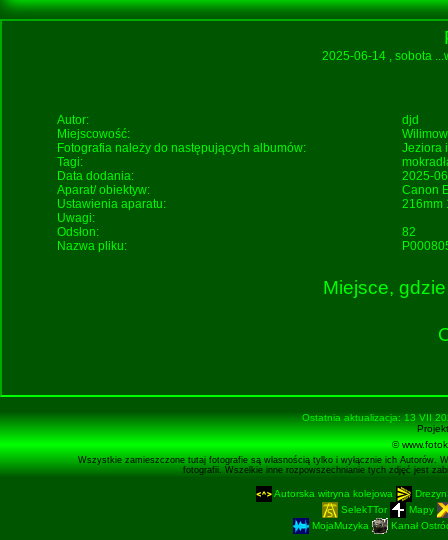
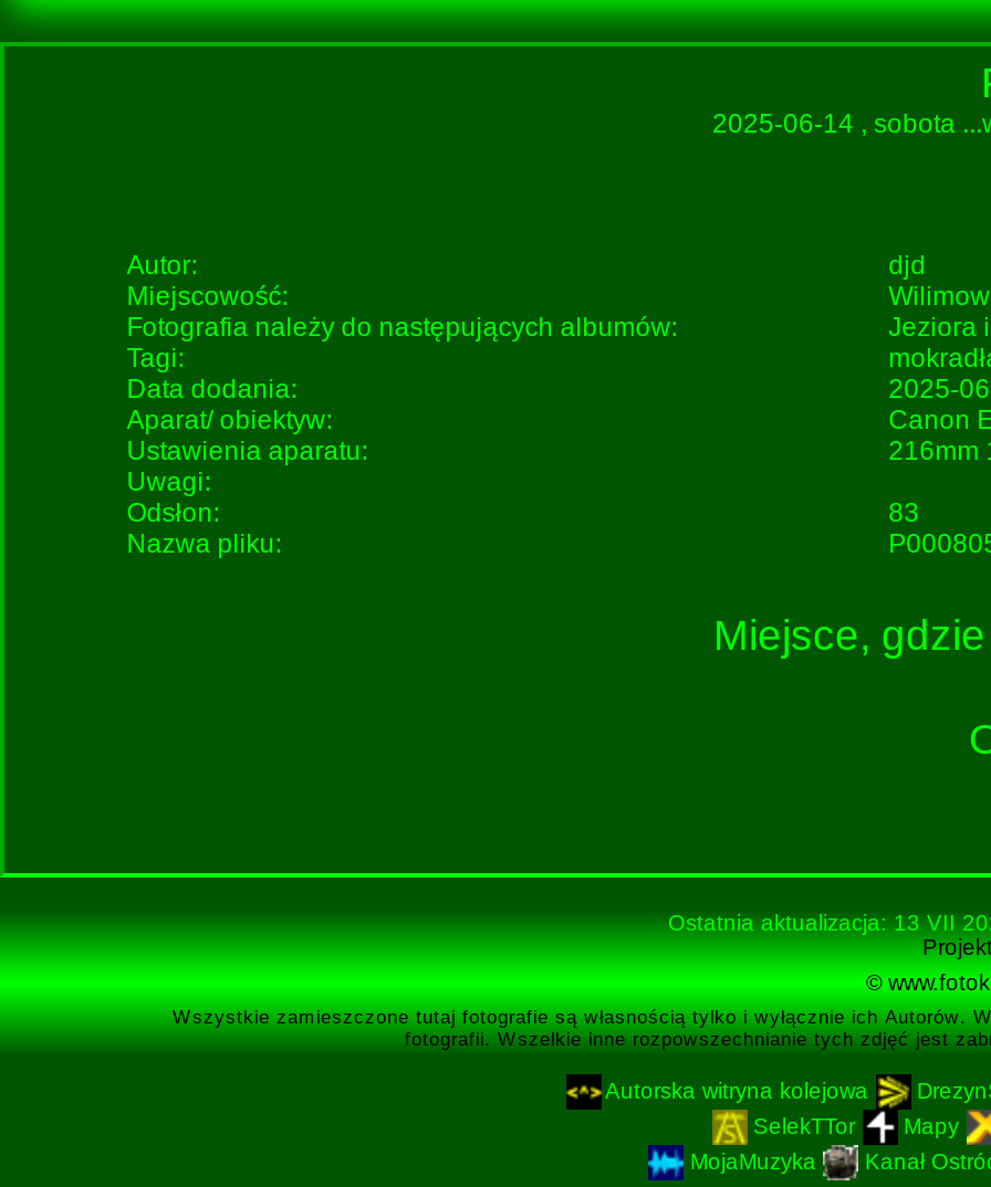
- 82
+ 83
